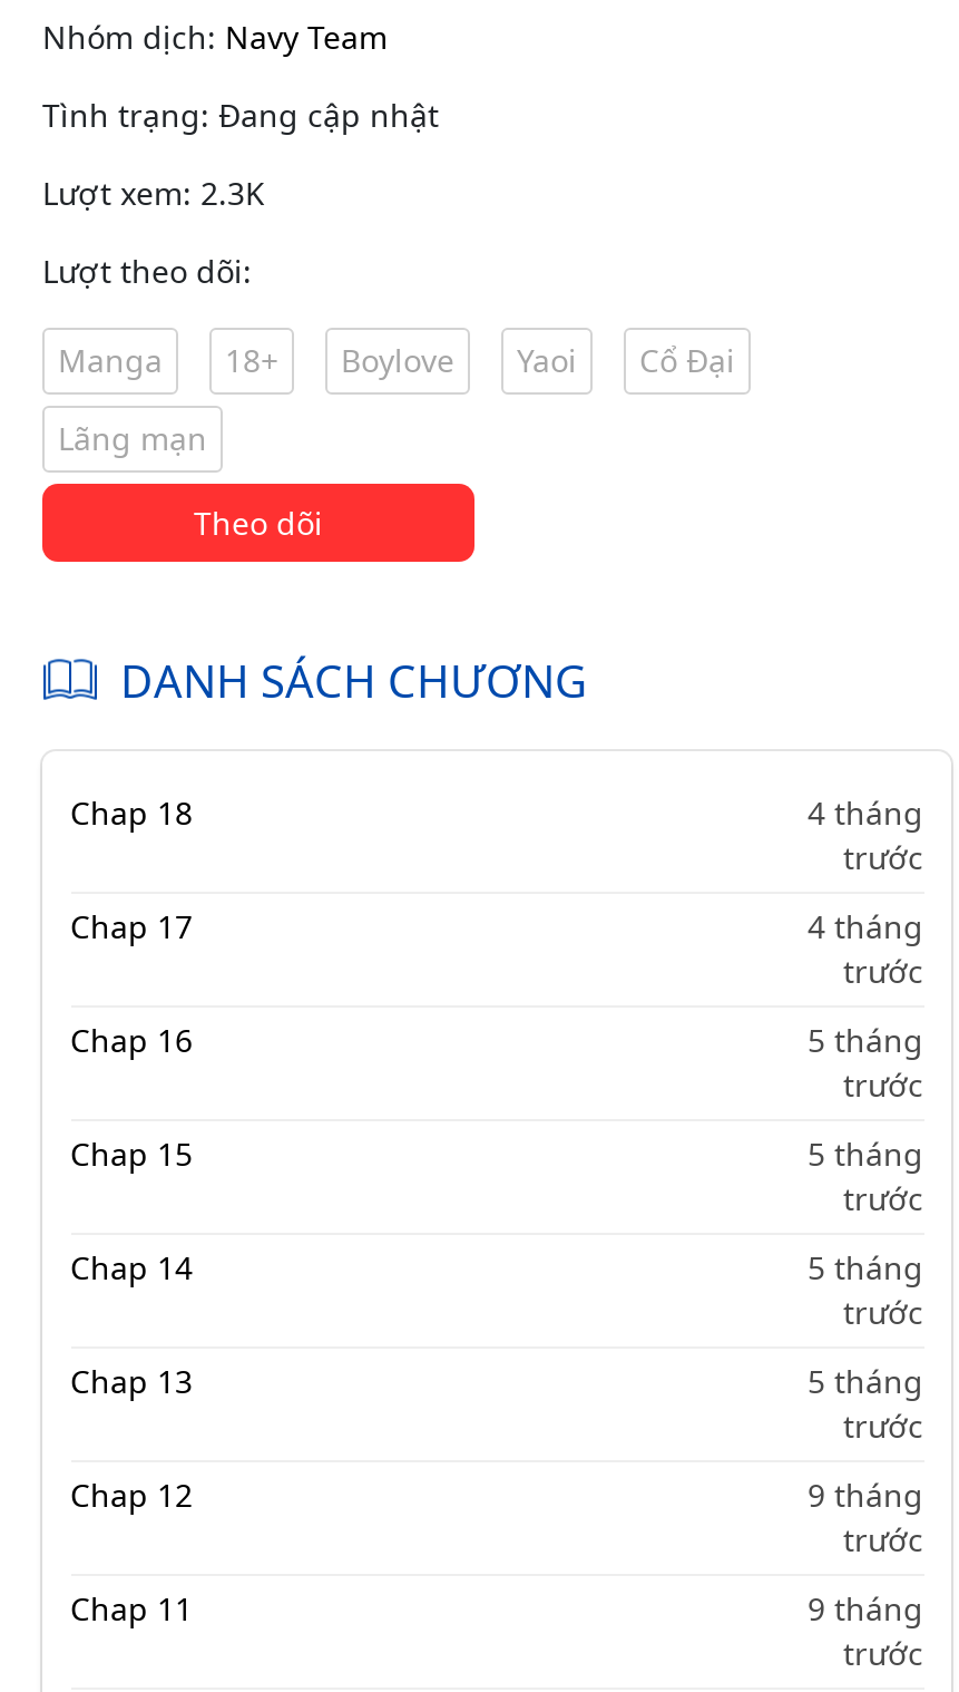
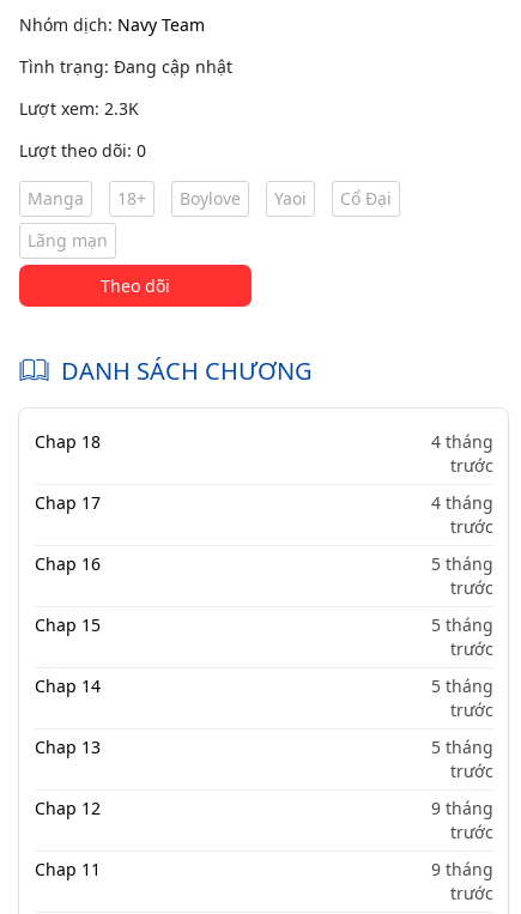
- Lượt theo dõi:
+ Lượt theo dõi: 0
